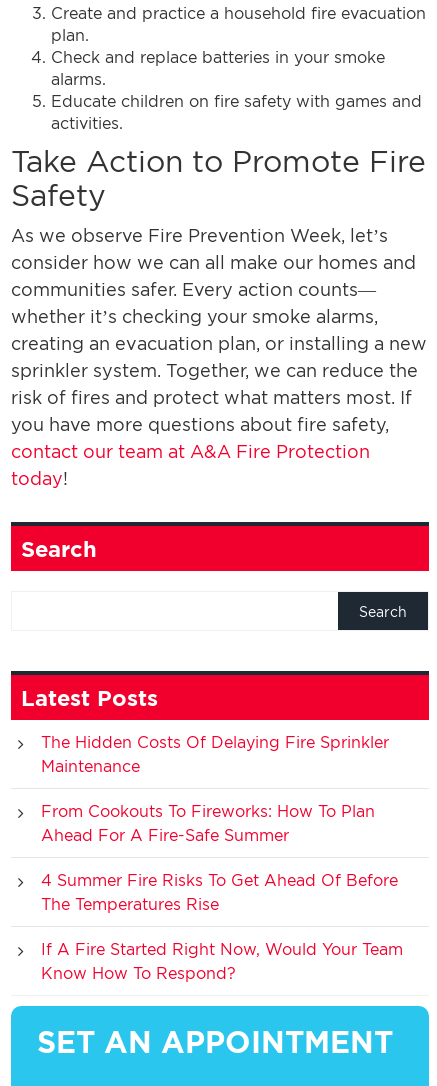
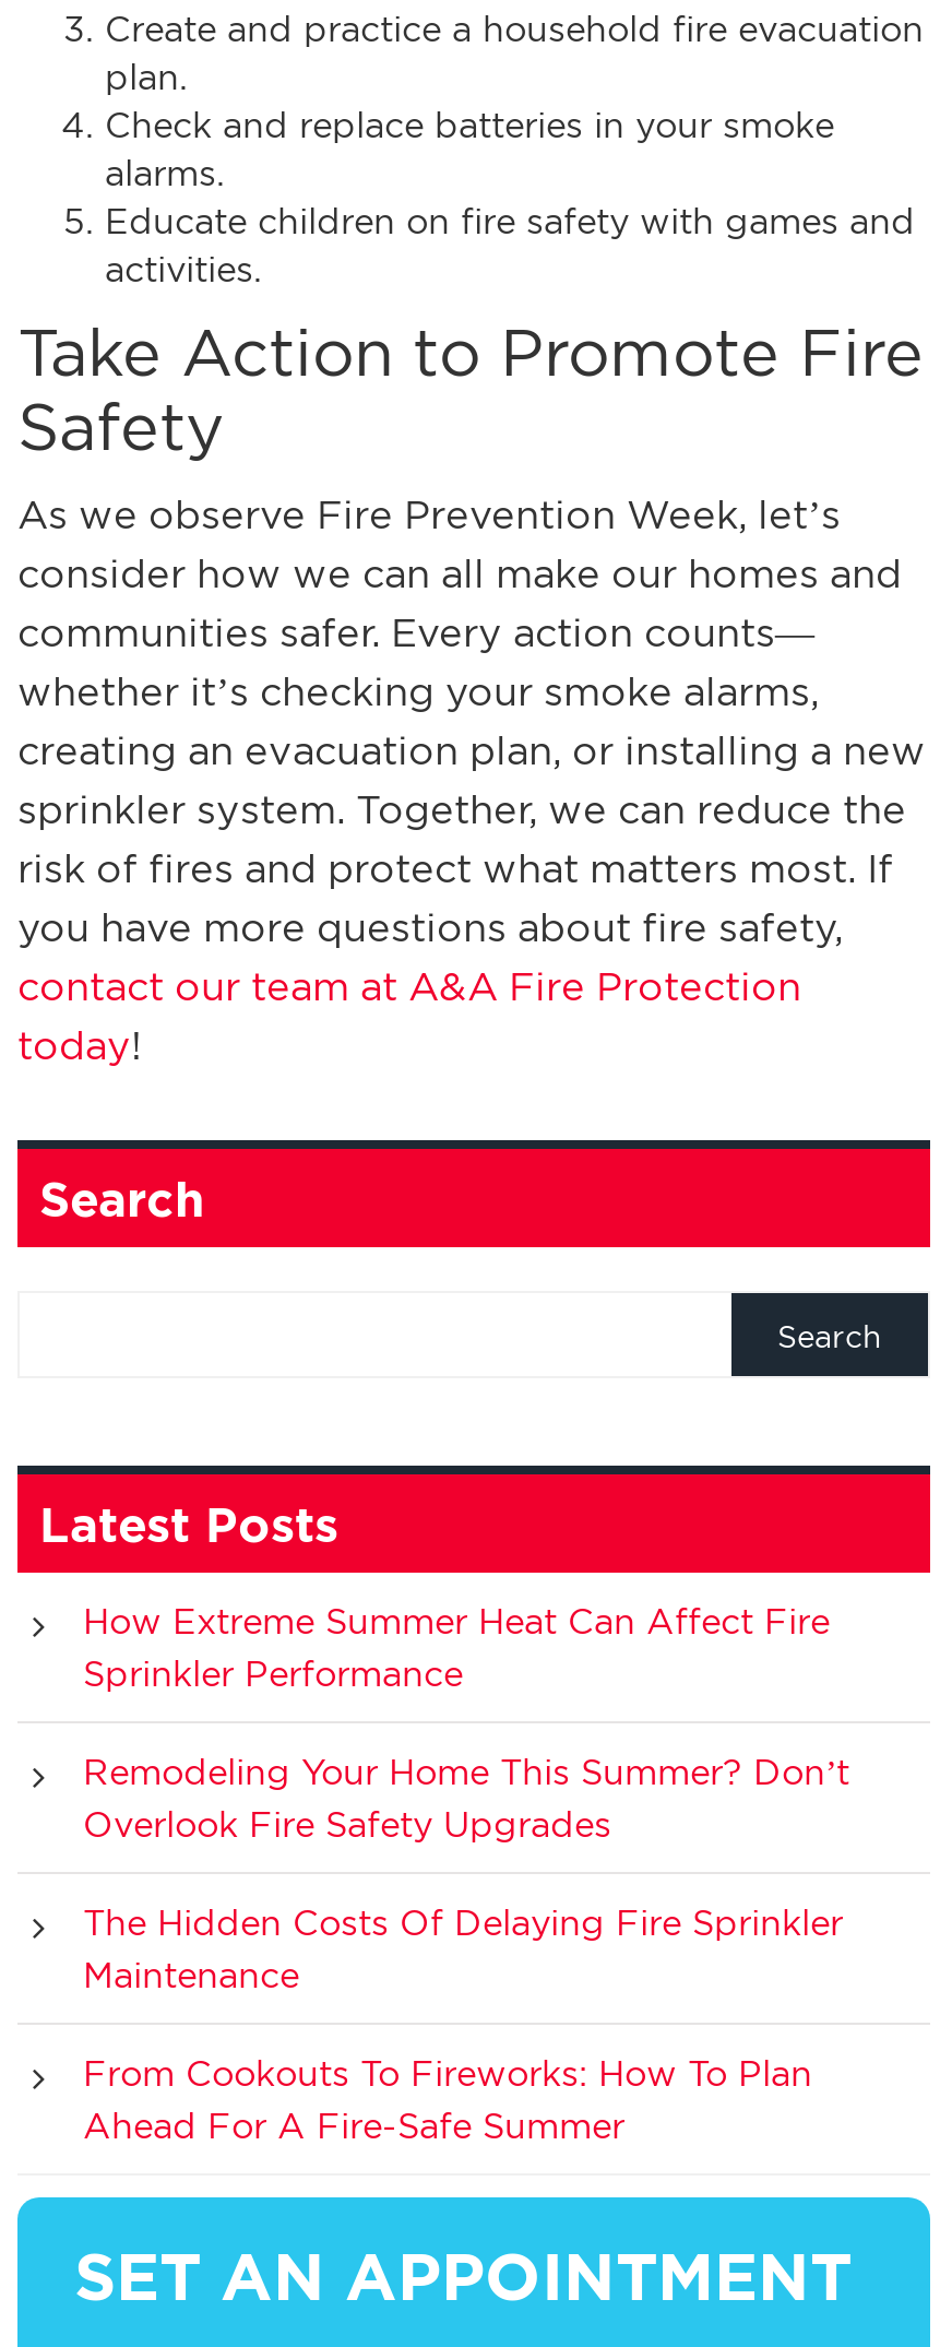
+ How Extreme Summer Heat Can Affect Fire
+ Sprinkler Performance
+ Remodeling Your Home This Summer? Don’t
+ Overlook Fire Safety Upgrades

moved down: The Hidden Costs Of Delaying Fire Sprinkler | Maintenance | From Cookouts To Fireworks: How To Plan | Ahead For A Fire-Safe Summer

- 4 Summer Fire Risks To Get Ahead Of Before
- The Temperatures Rise
- If A Fire Started Right Now, Would Your Team
- Know How To Respond?
